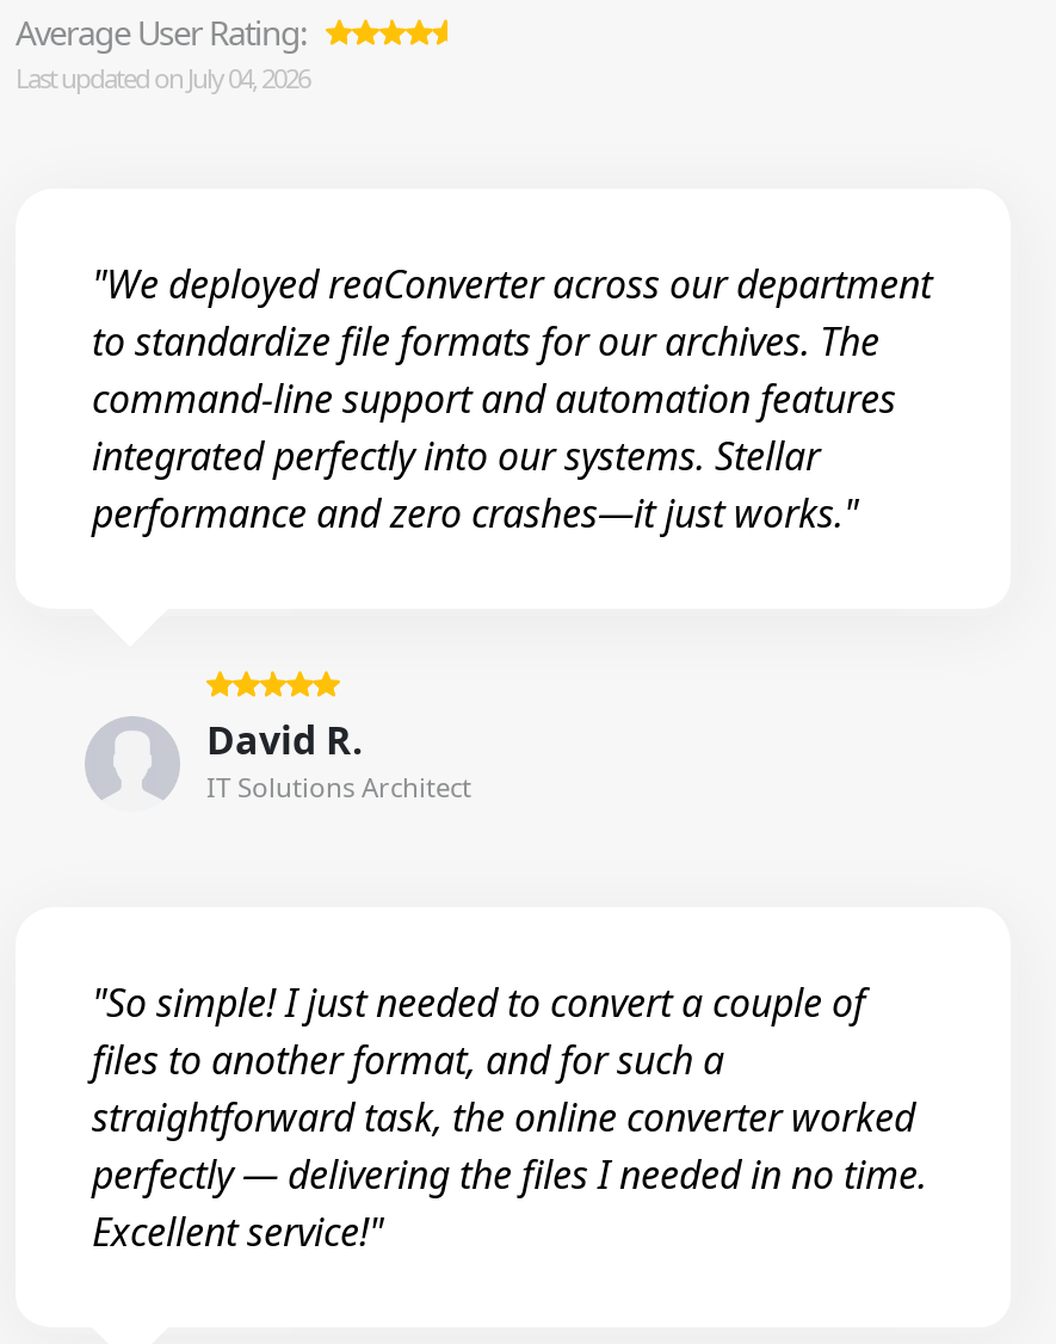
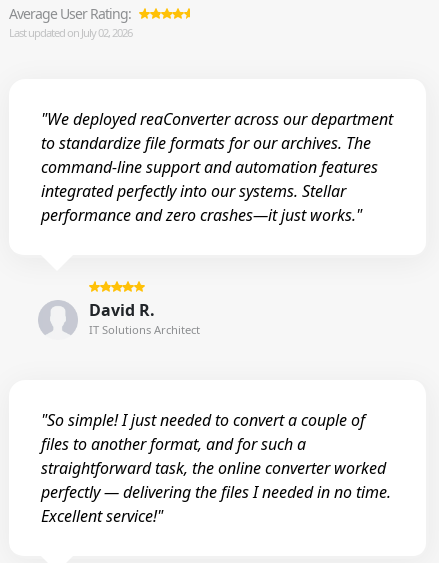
- Last updated on July 04, 2026
+ Last updated on July 02, 2026
